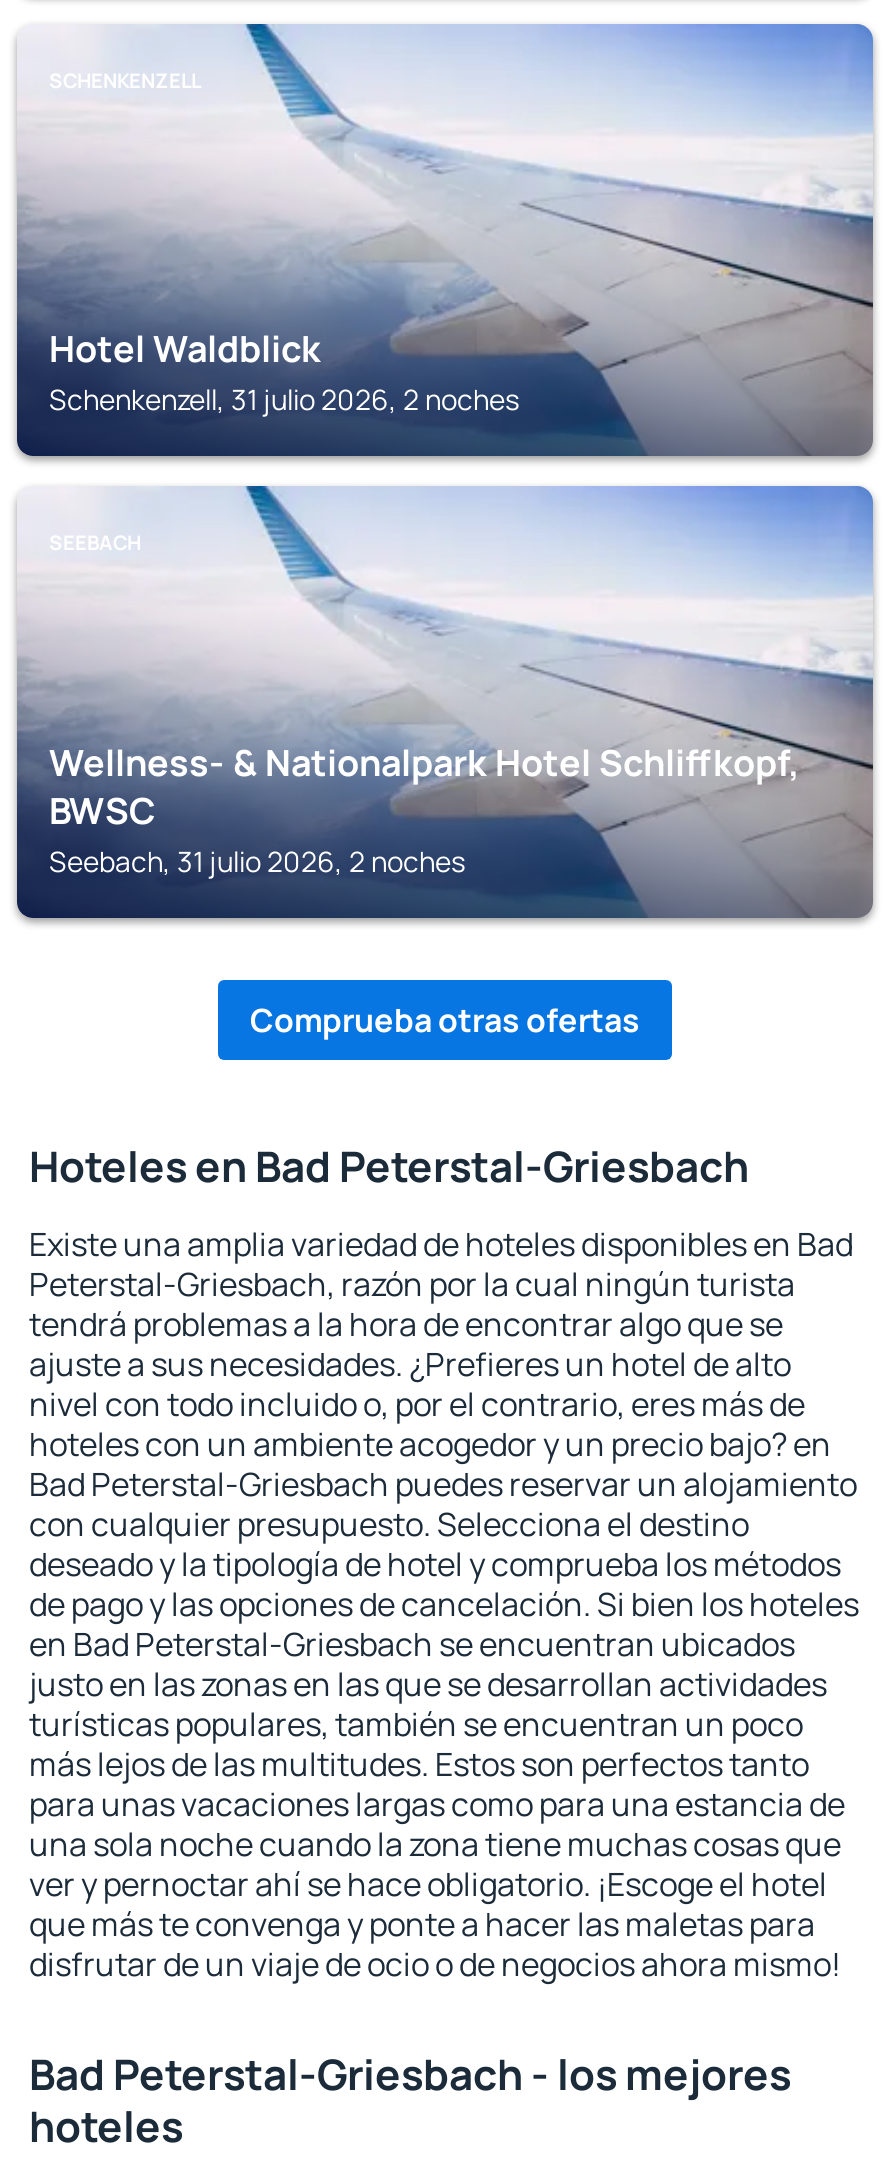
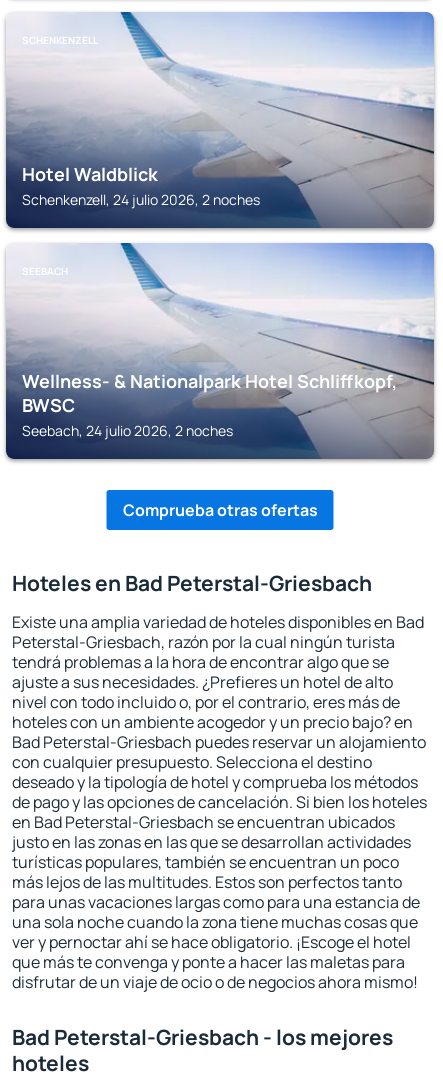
- Schenkenzell, 31 julio 2026, 2 noches
+ Schenkenzell, 24 julio 2026, 2 noches

- Seebach, 31 julio 2026, 2 noches
+ Seebach, 24 julio 2026, 2 noches
